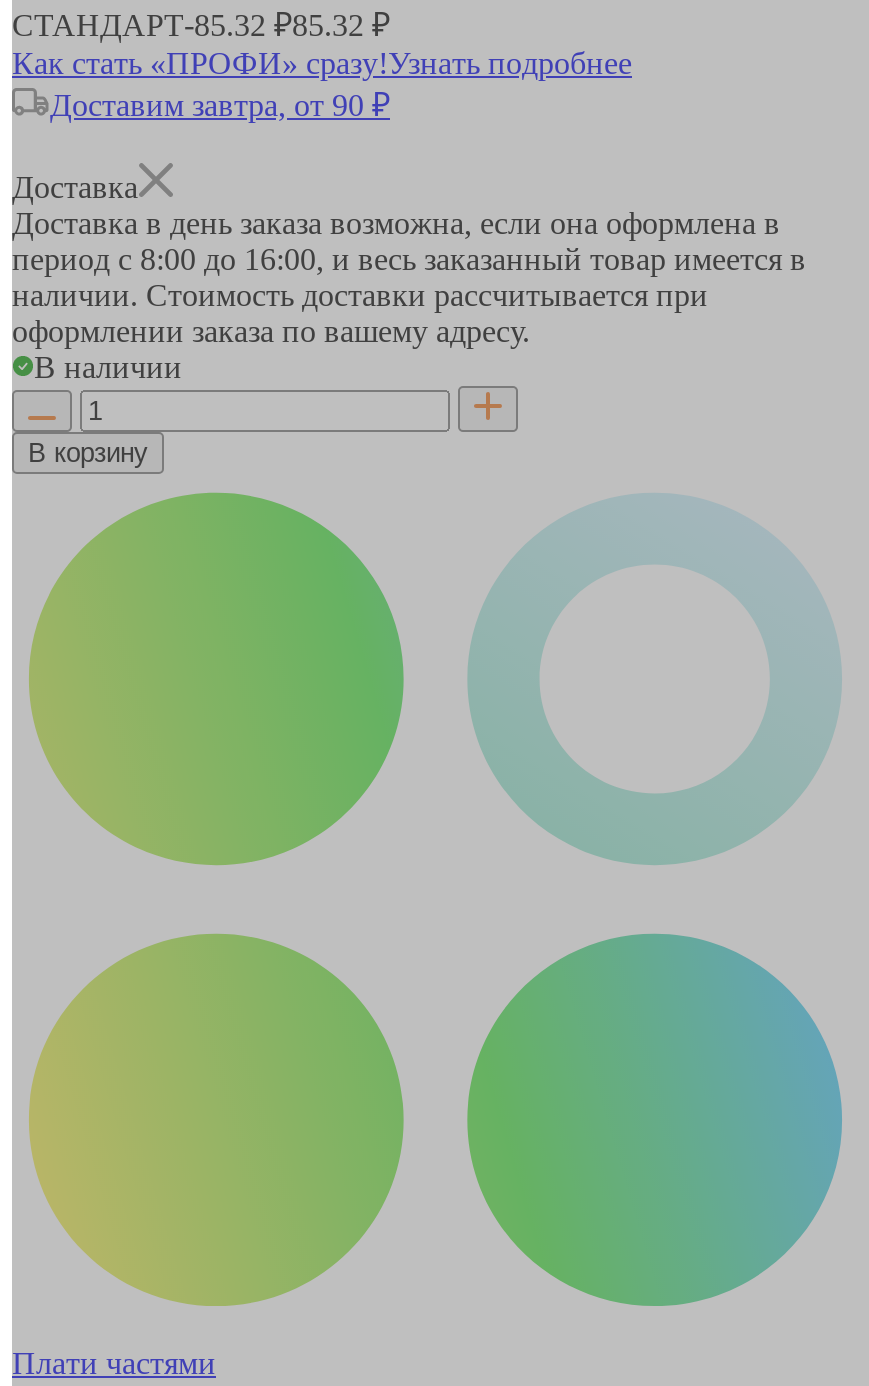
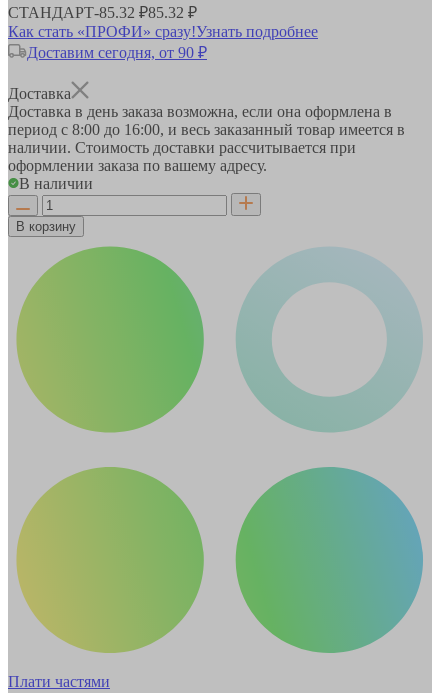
- Доставим завтра, от 90 ₽
+ Доставим сегодня, от 90 ₽
